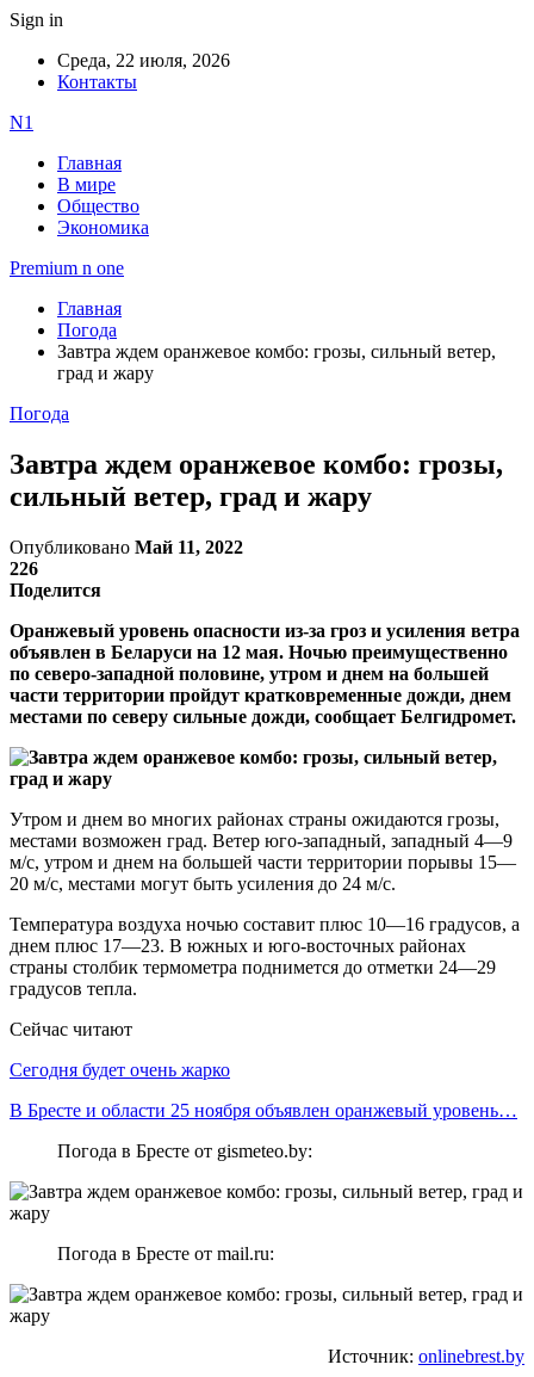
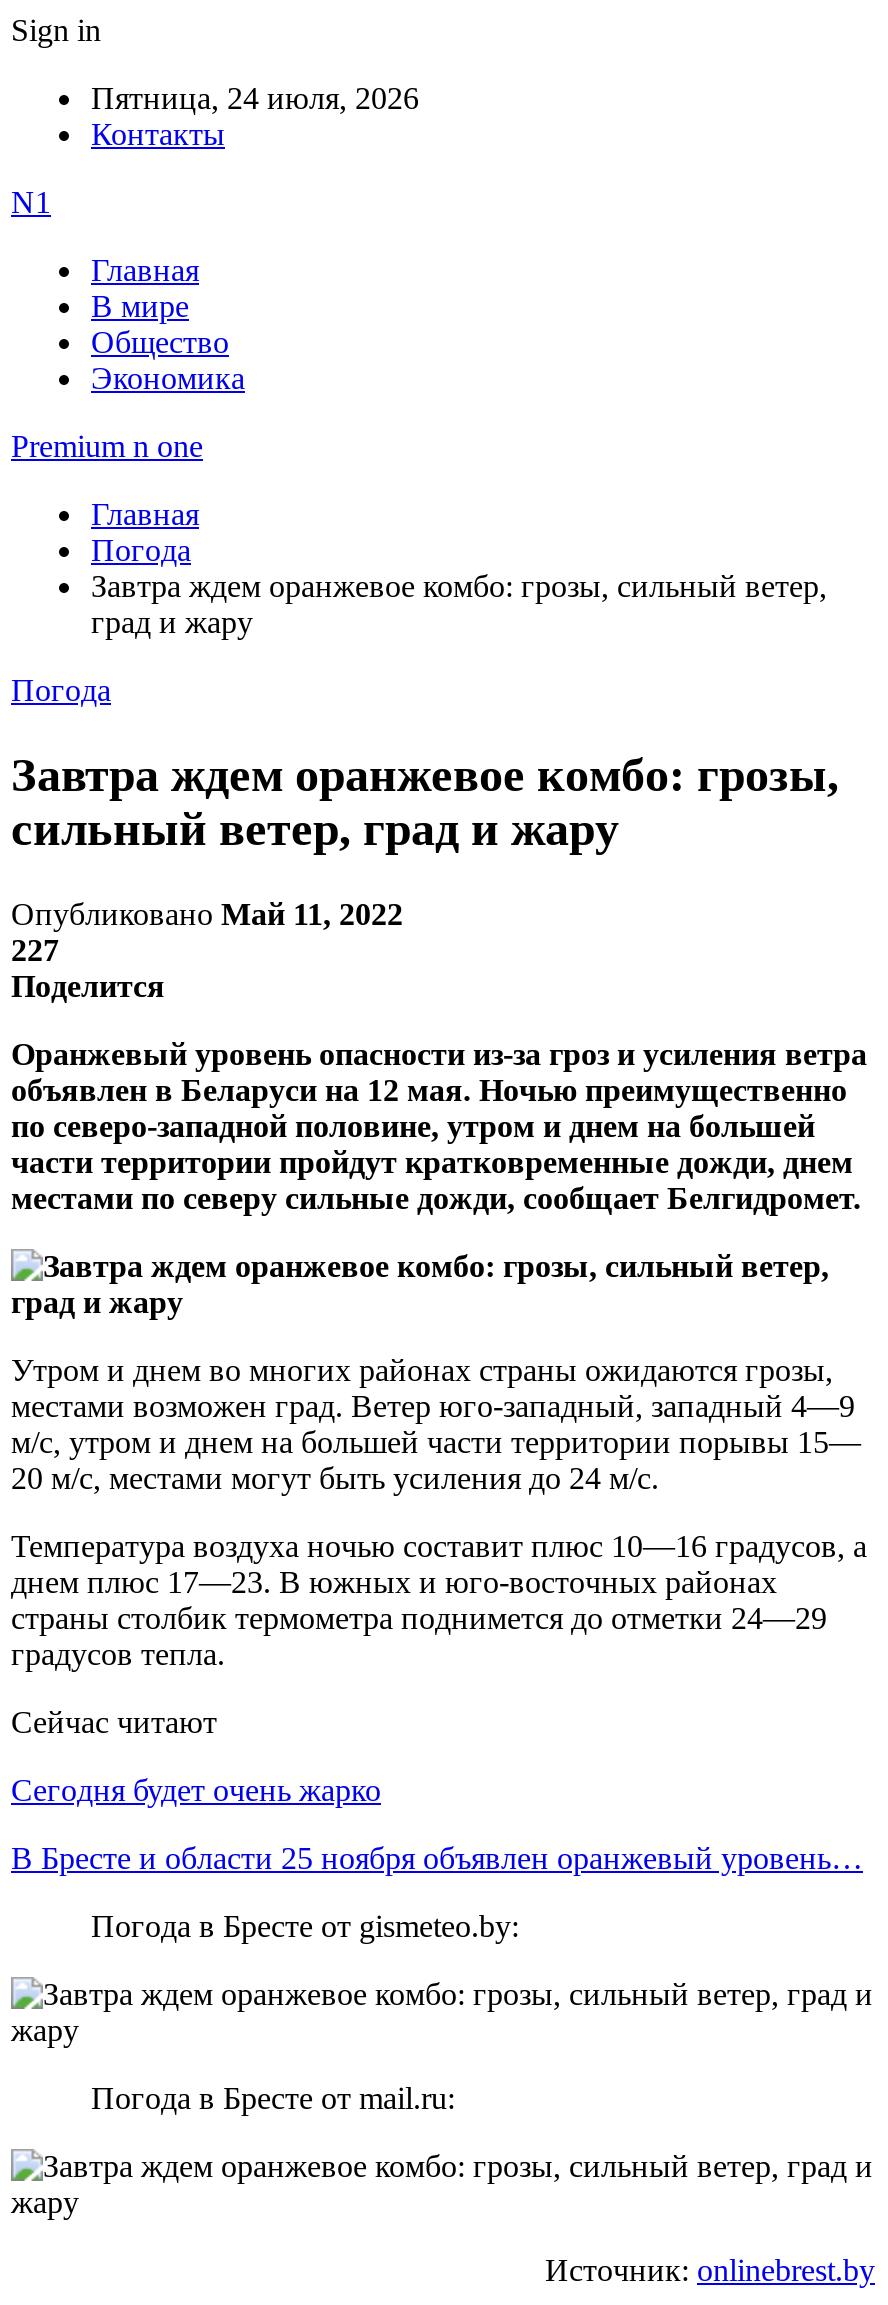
- Среда, 22 июля, 2026
+ Пятница, 24 июля, 2026

- 226
+ 227
